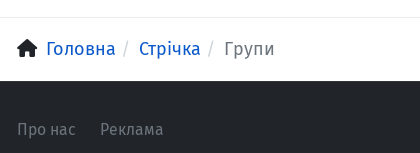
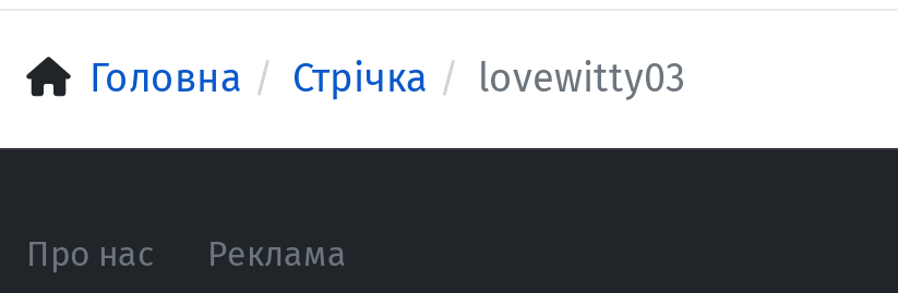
- Групи
+ lovewitty03
